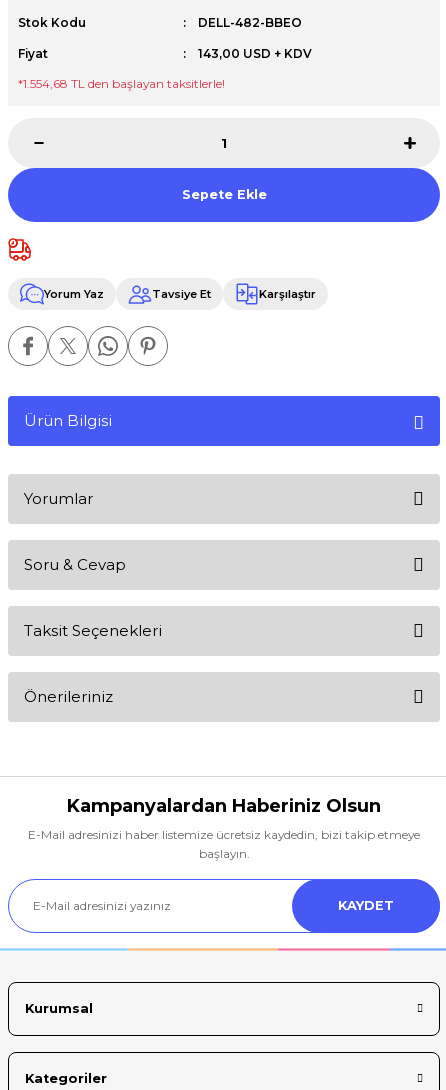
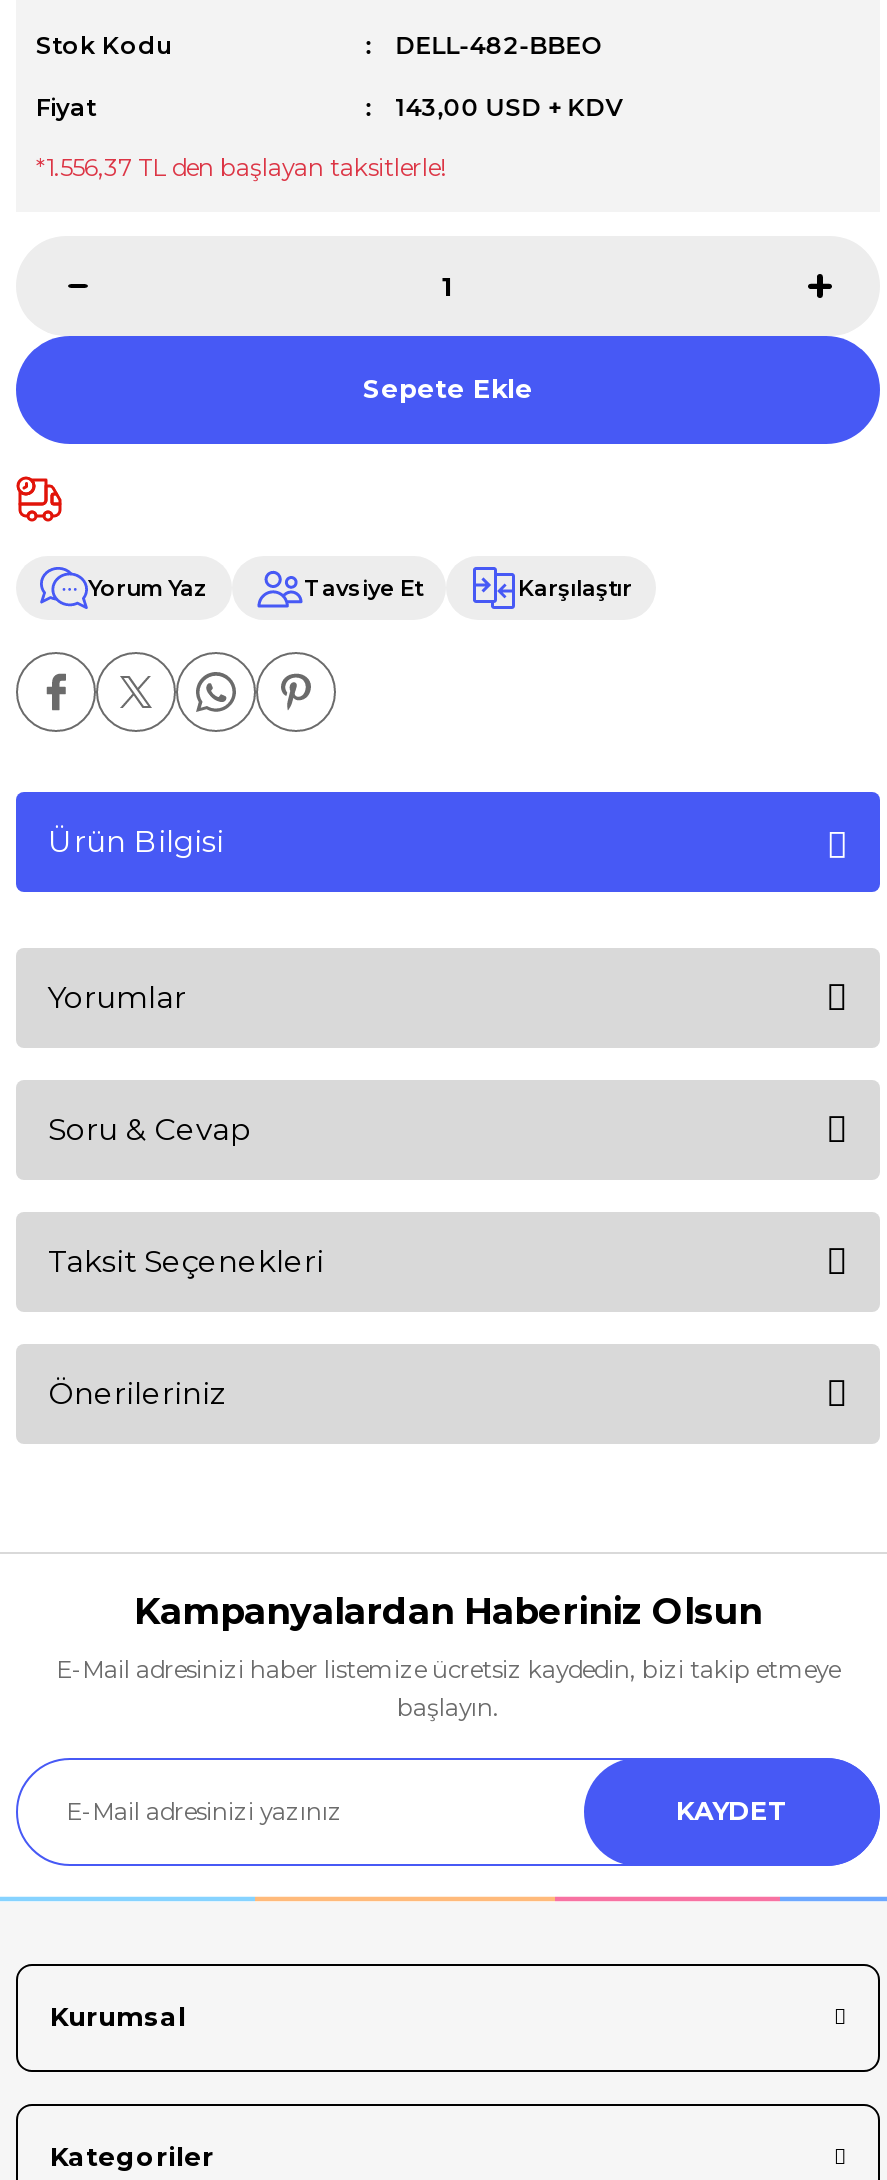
- *1.554,68 TL den başlayan taksitlerle!
+ *1.556,37 TL den başlayan taksitlerle!
